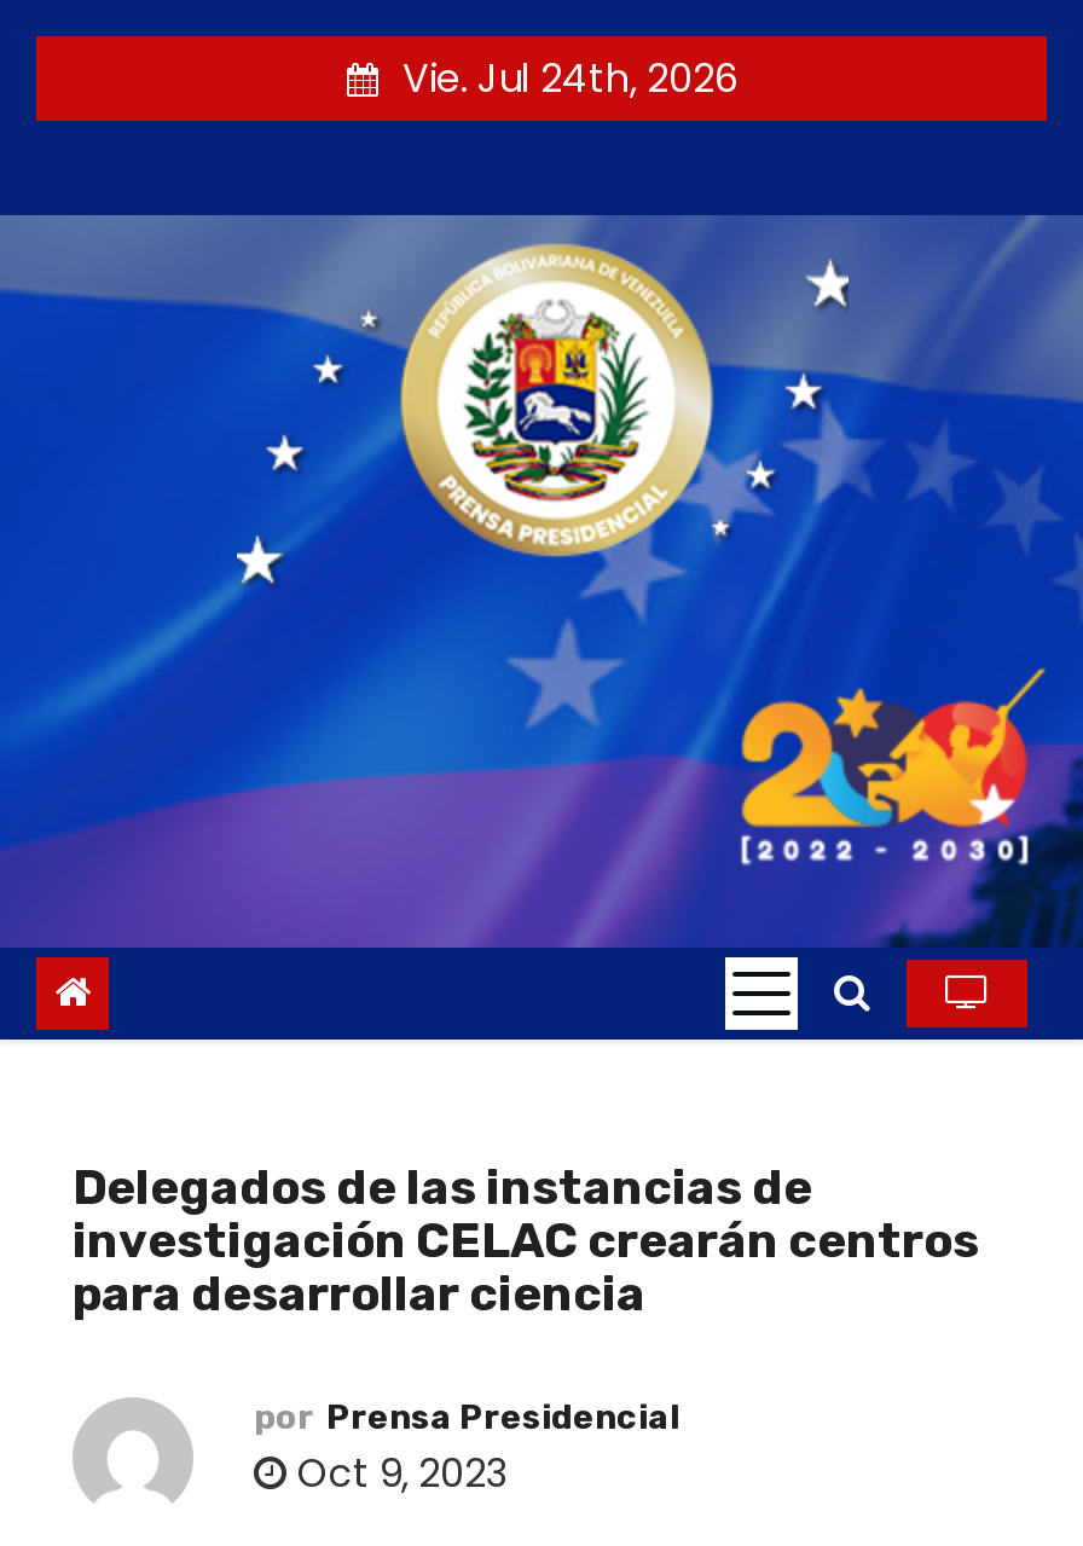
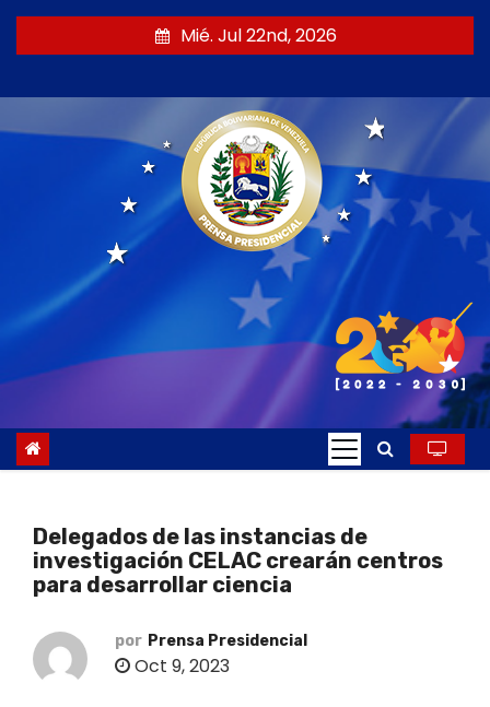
- Vie. Jul 24th, 2026
+ Mié. Jul 22nd, 2026
